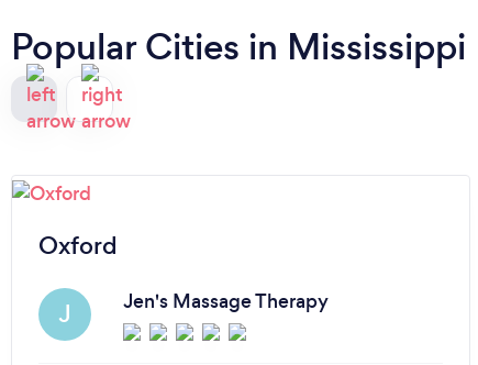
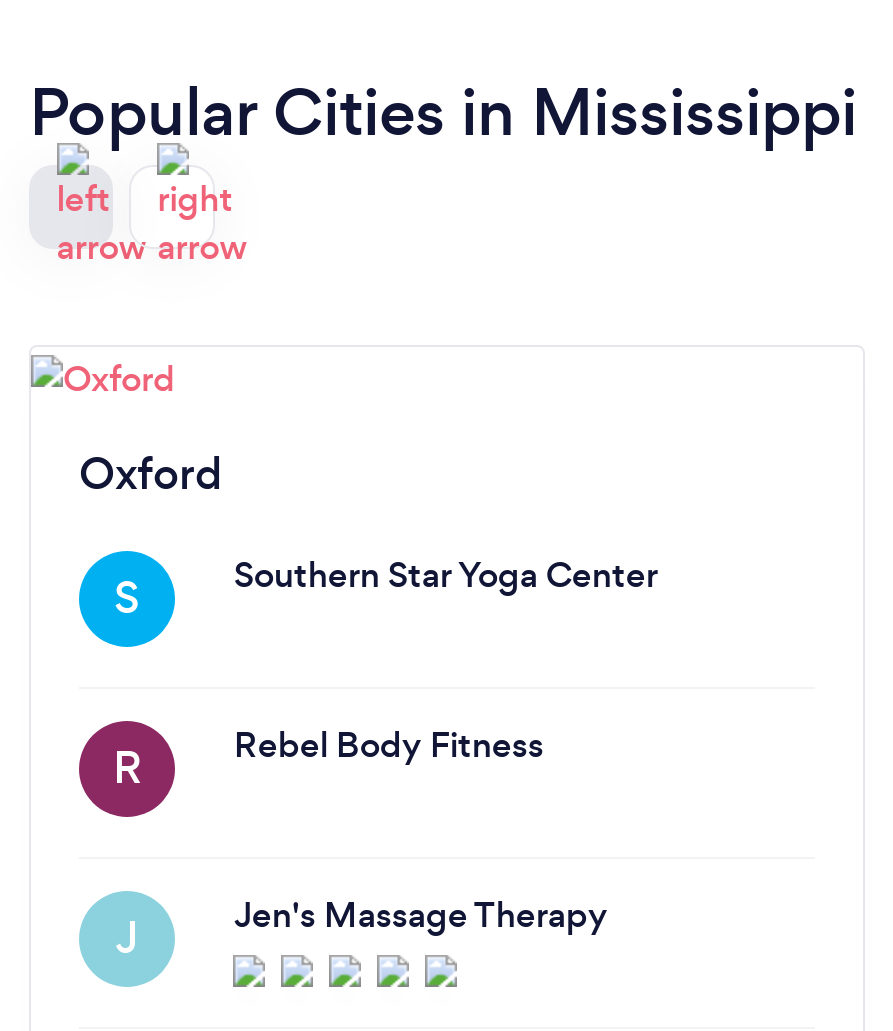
+ S
+ Southern Star Yoga Center
+ R
+ Rebel Body Fitness
